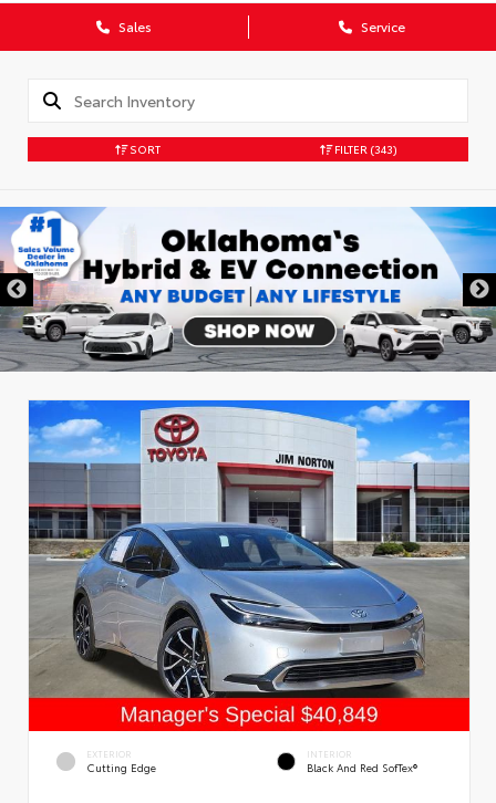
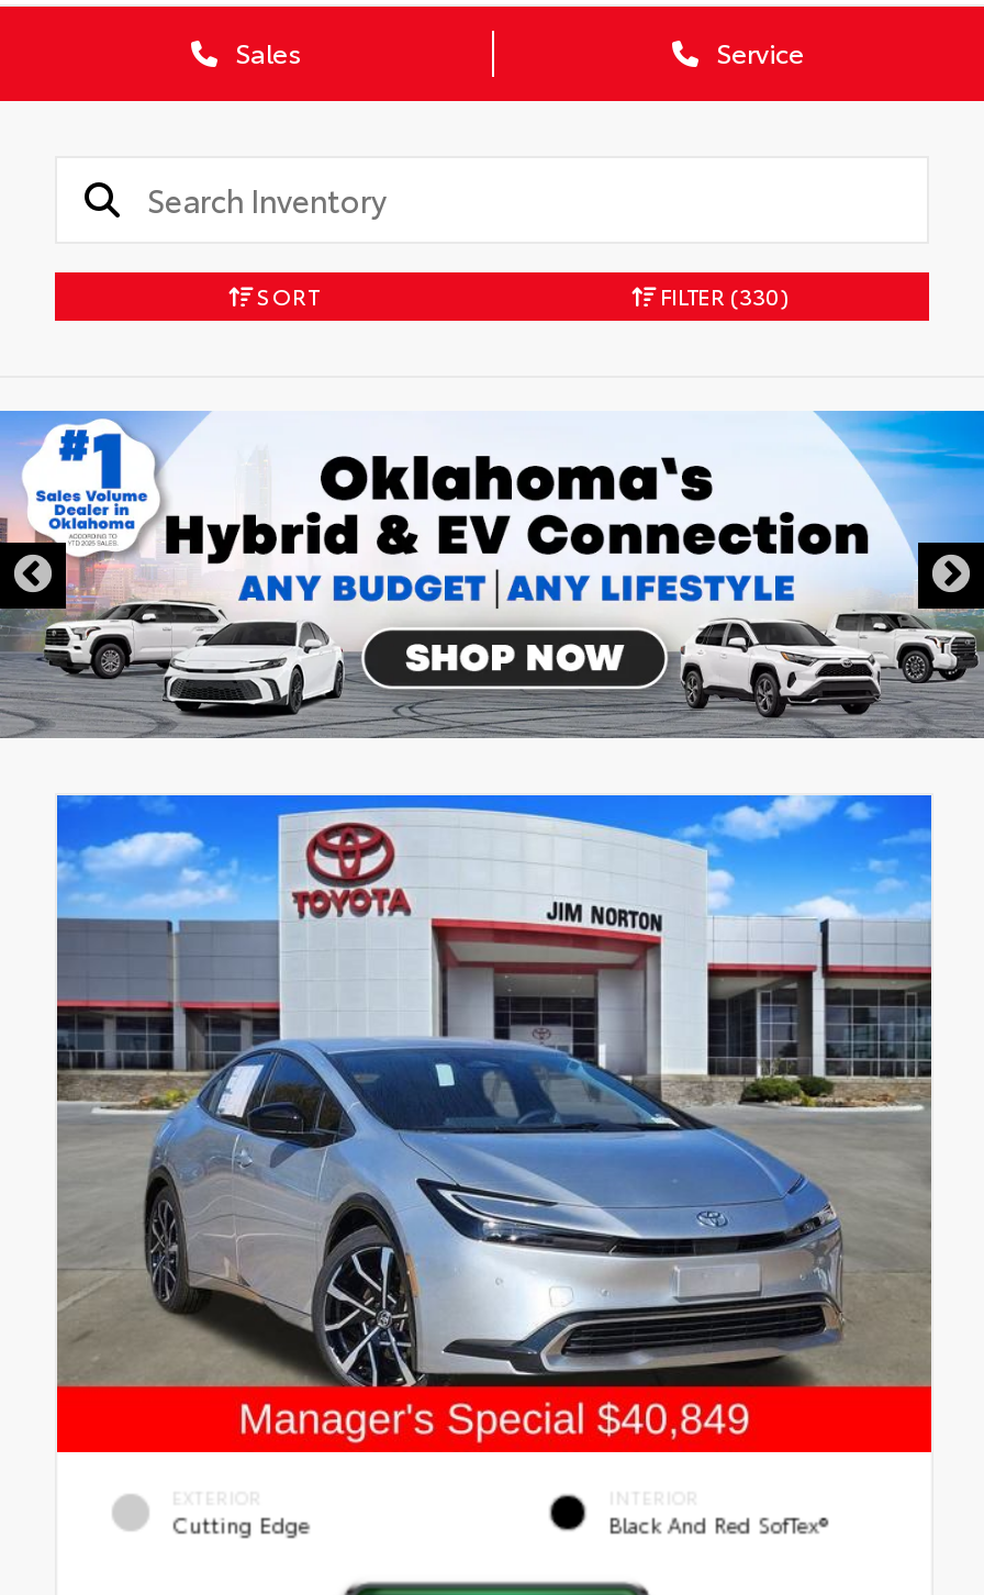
- FILTER (343)
+ FILTER (330)
